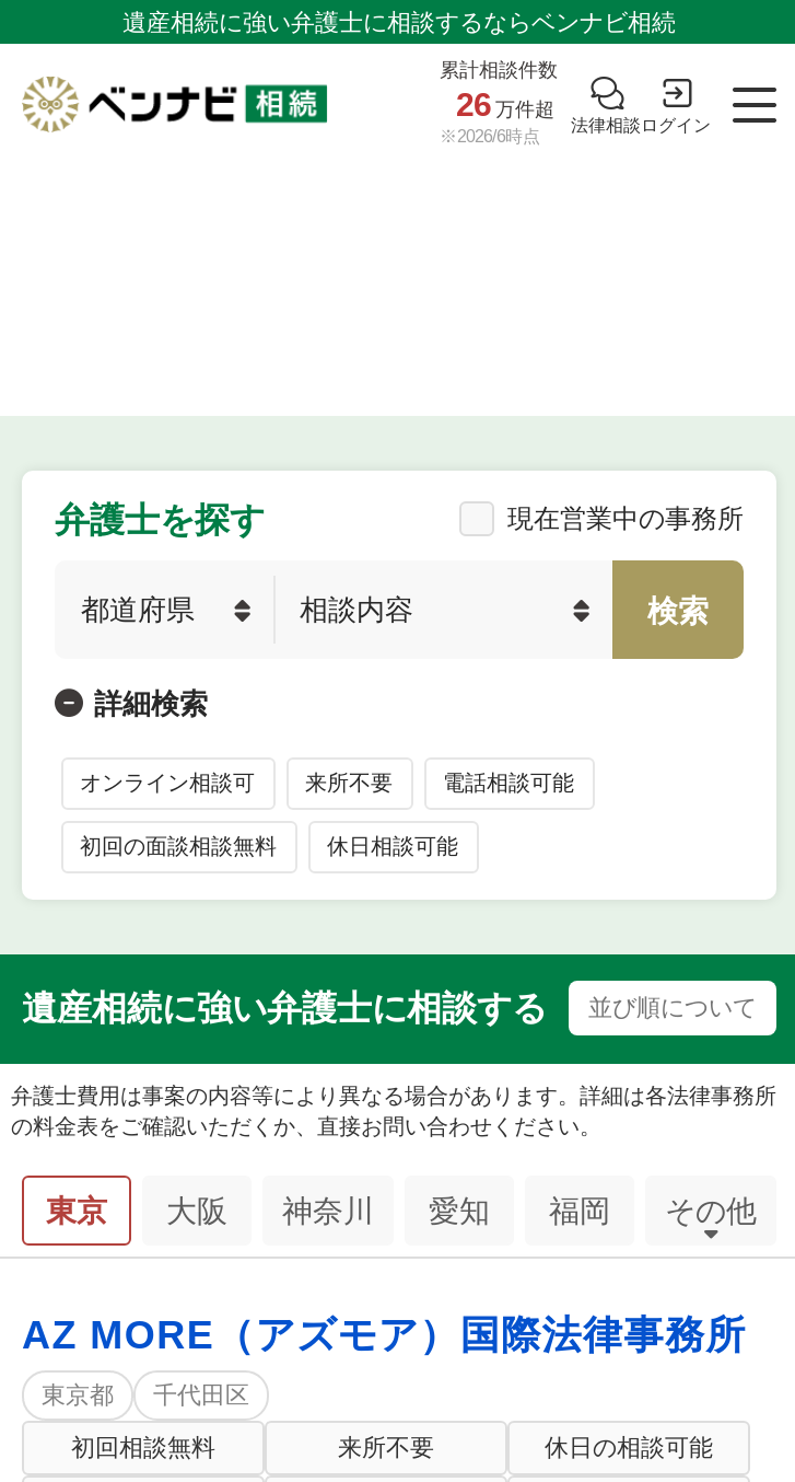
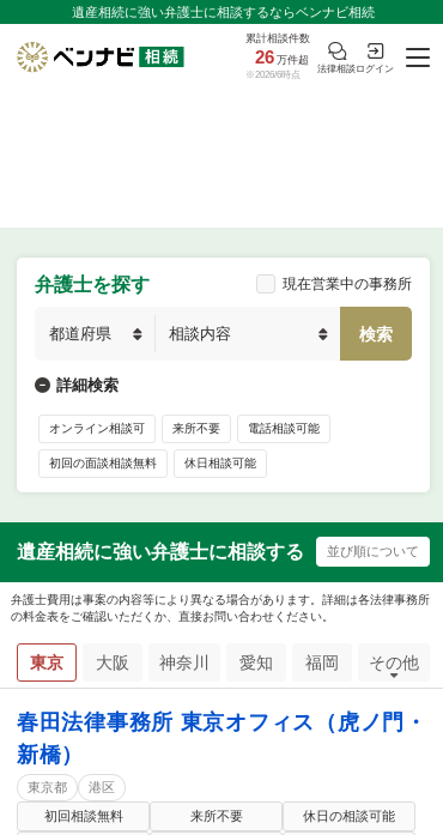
- AZ MORE（アズモア）国際法律事務所
+ 春田法律事務所 東京オフィス（虎ノ門・
+ 新橋）

- 千代田区
+ 港区
